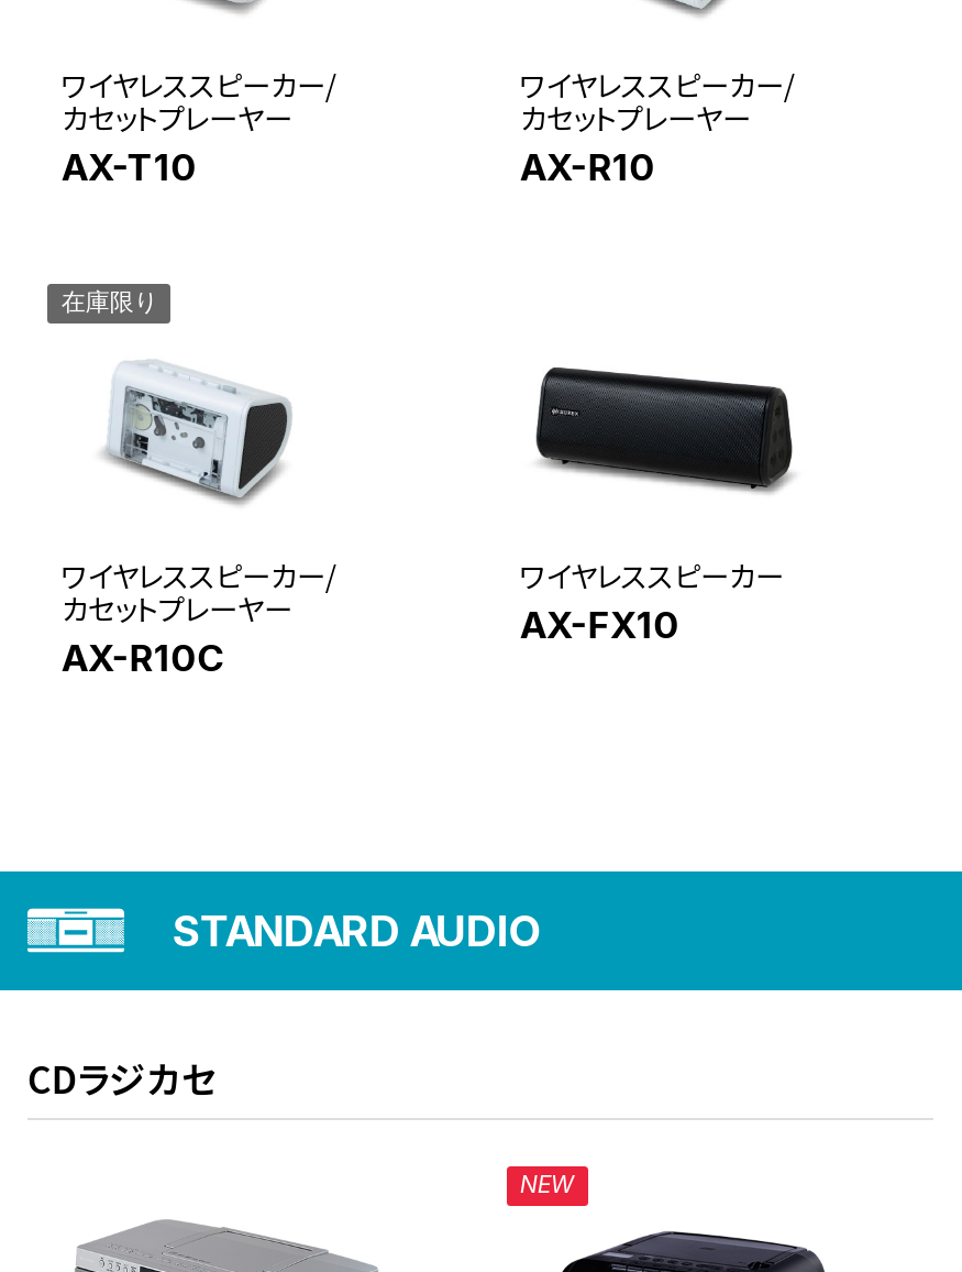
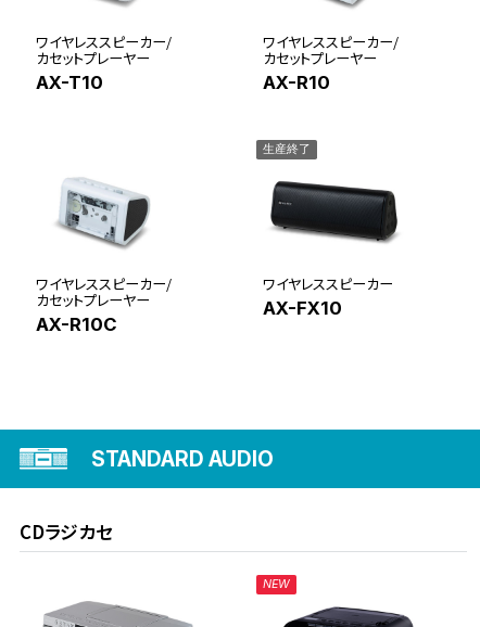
+ 生産終了

- 在庫限り
